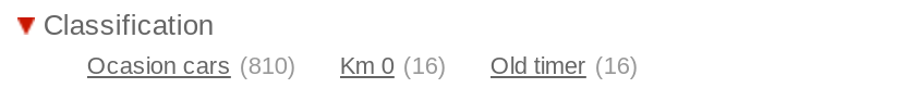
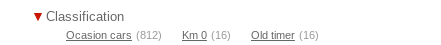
- Ocasion cars (810) Km 0 (16) Old timer (16)
+ Ocasion cars (812) Km 0 (16) Old timer (16)
